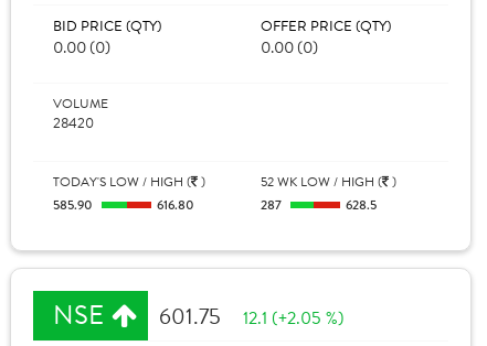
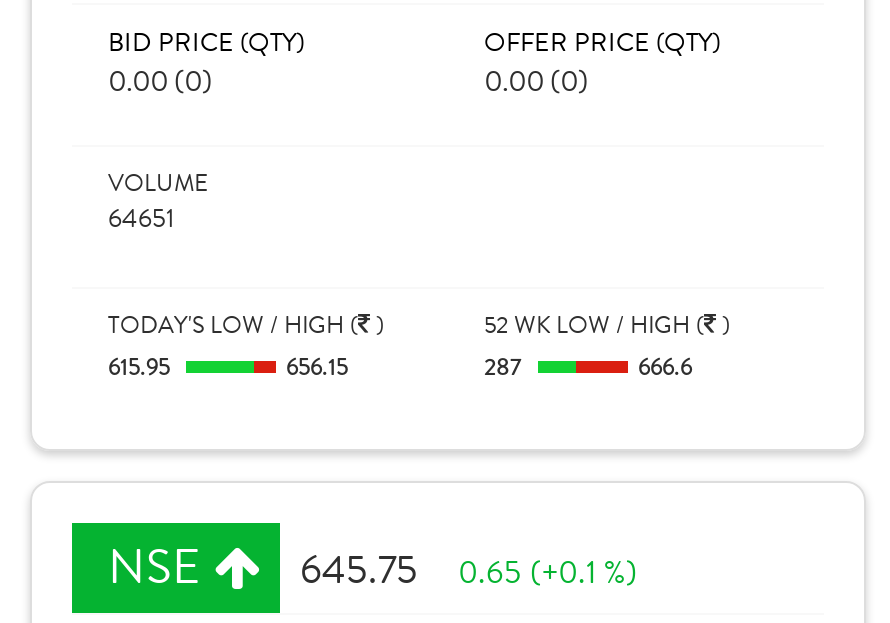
- 28420
+ 64651

- 585.90
+ 615.95

- 616.80
+ 656.15

- 628.5
+ 666.6

- 601.75
+ 645.75

- 12.1 (+2.05 %)
+ 0.65 (+0.1 %)
